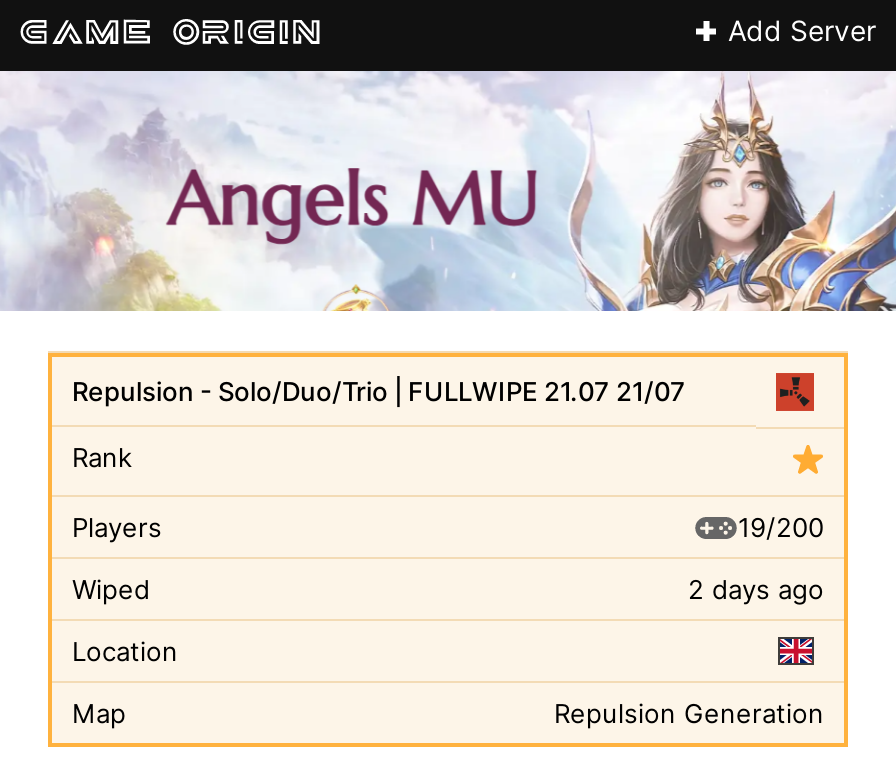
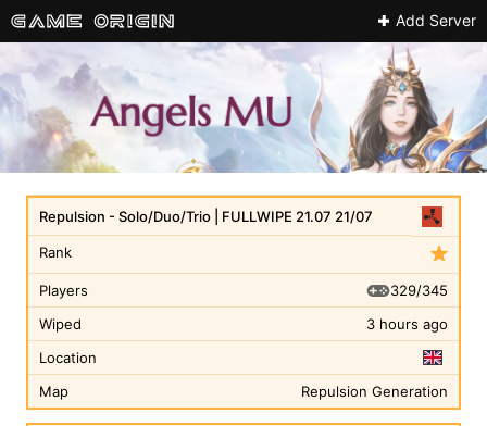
- 19/200
+ 329/345

- 2 days ago
+ 3 hours ago
